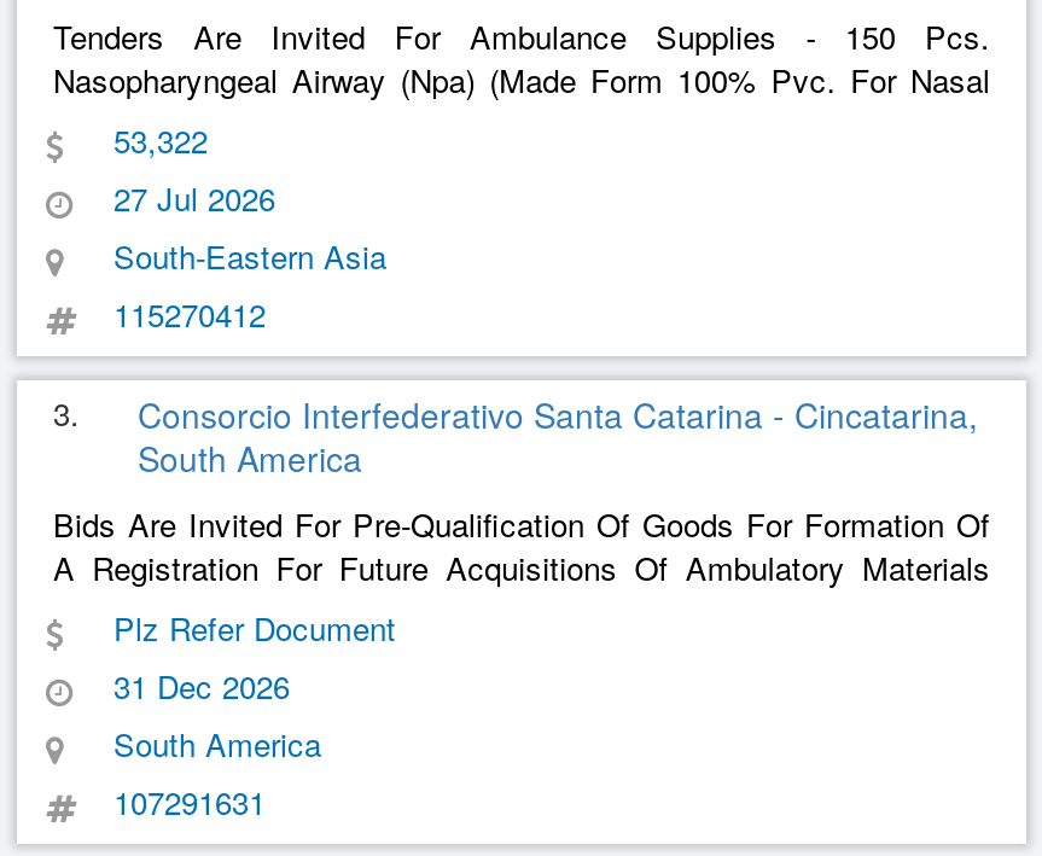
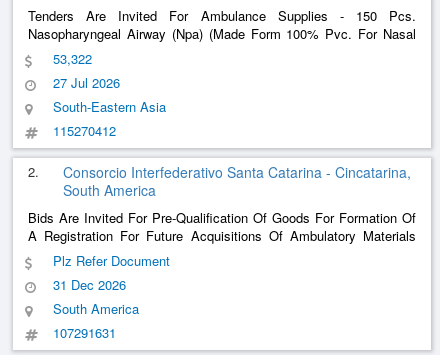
- 3. Consorcio Interfederativo Santa Catarina - Cincatarina,
+ 2. Consorcio Interfederativo Santa Catarina - Cincatarina,
